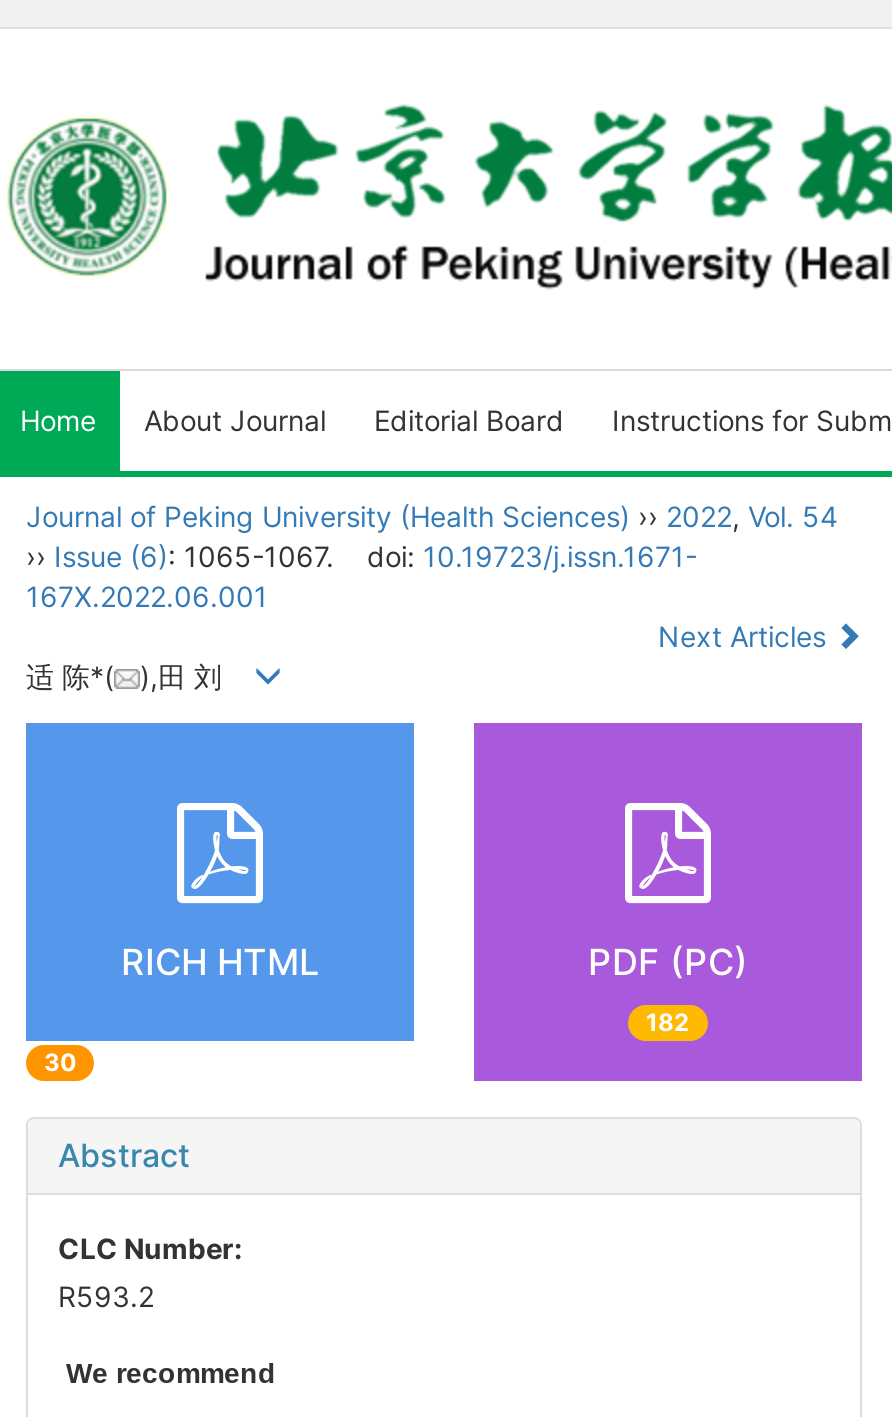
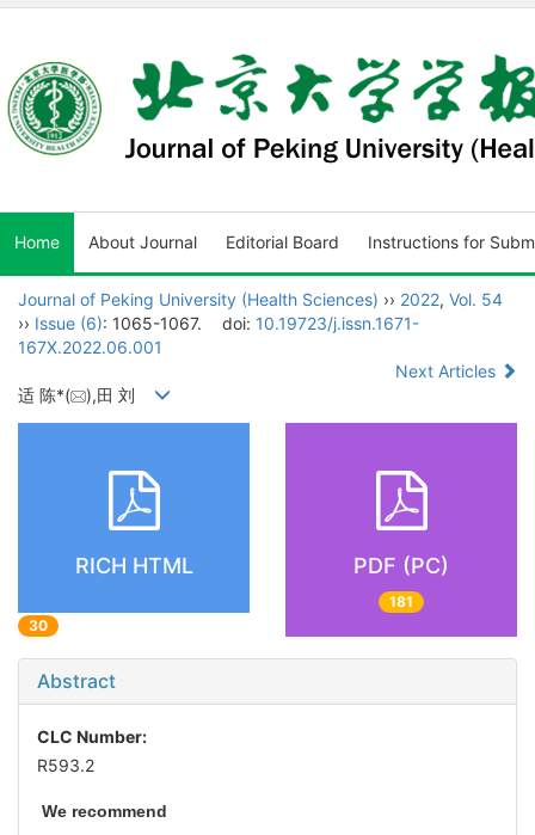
- 182
+ 181
